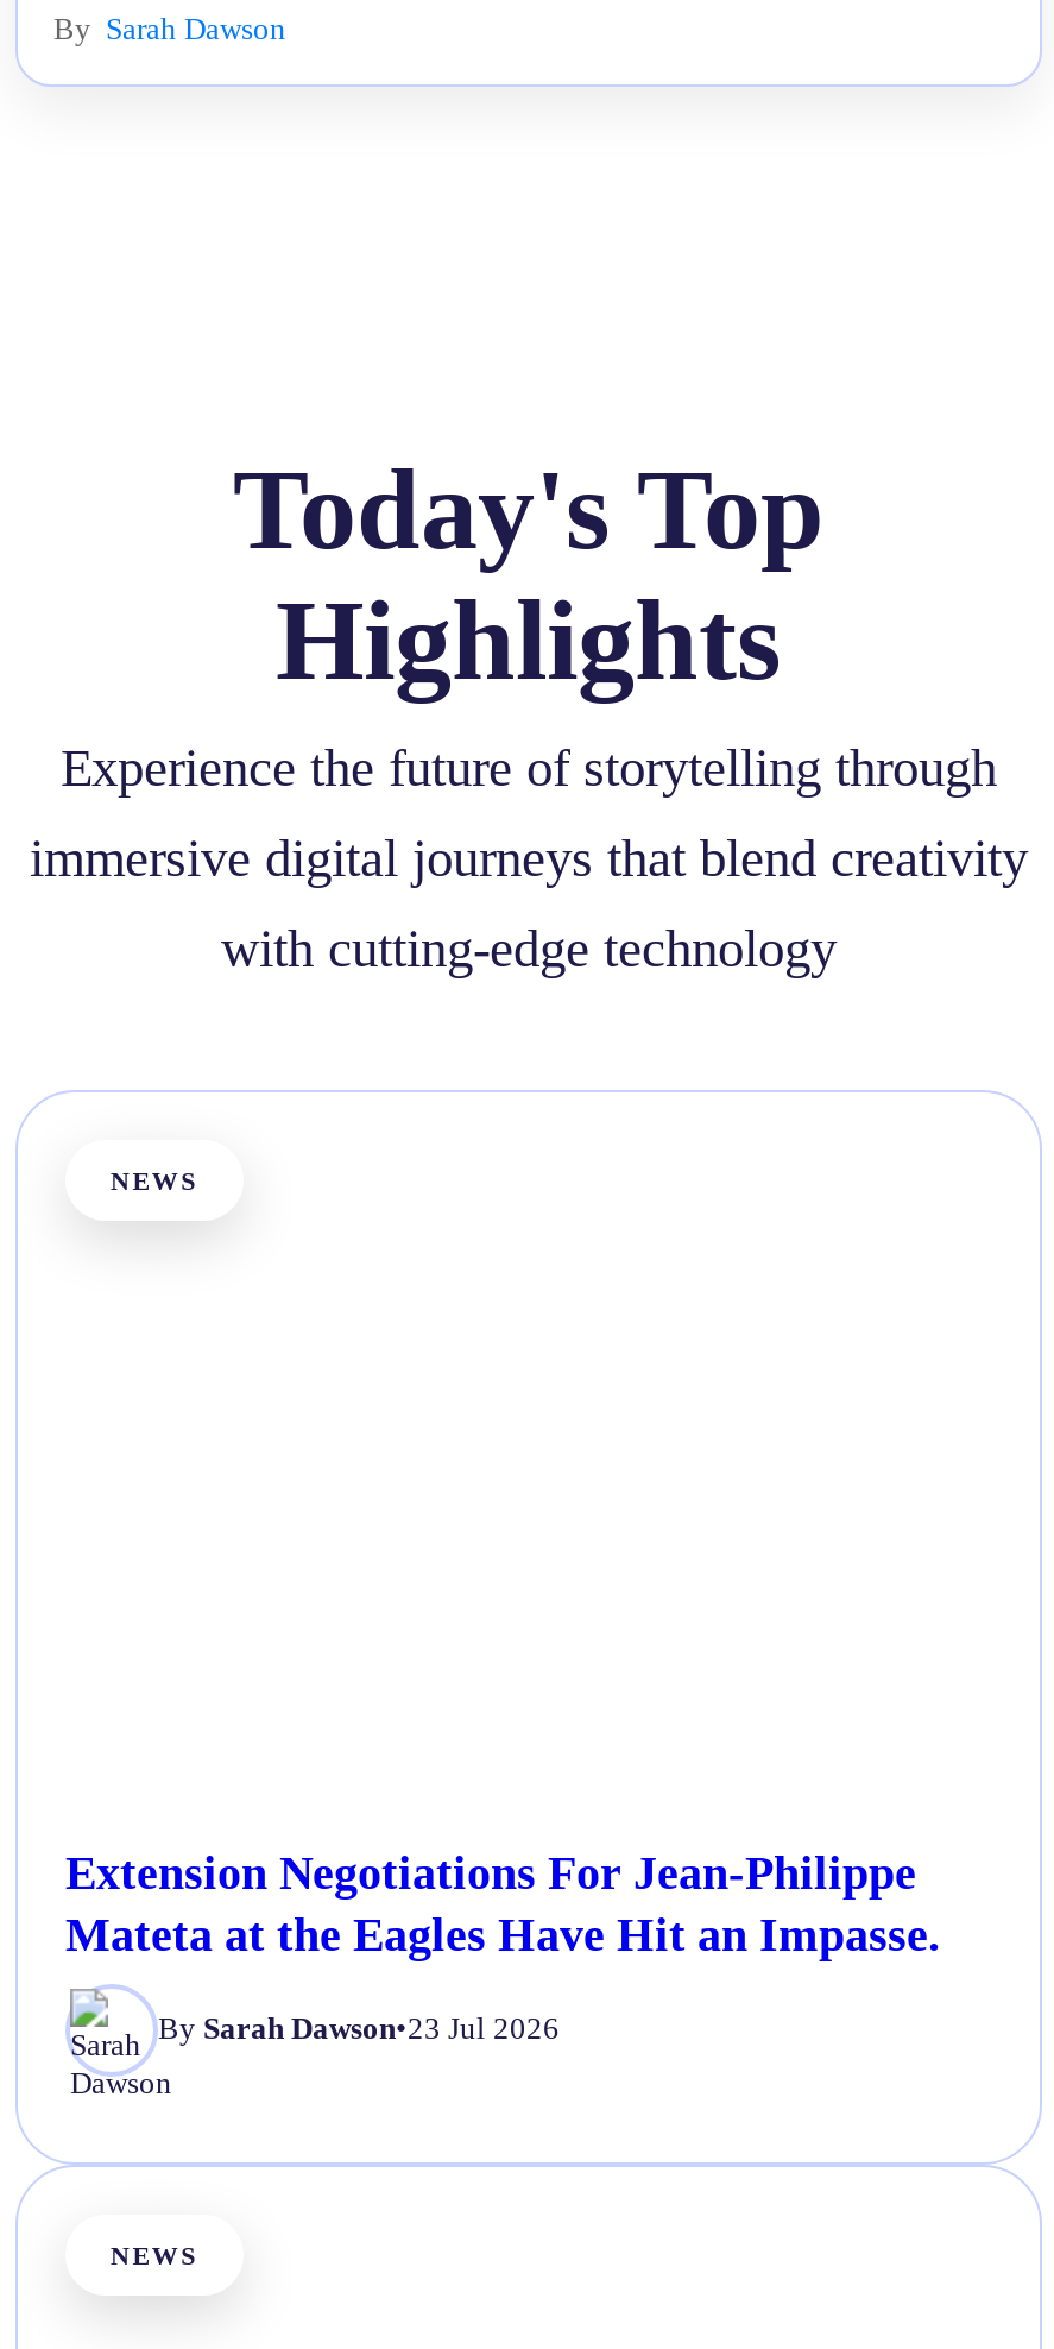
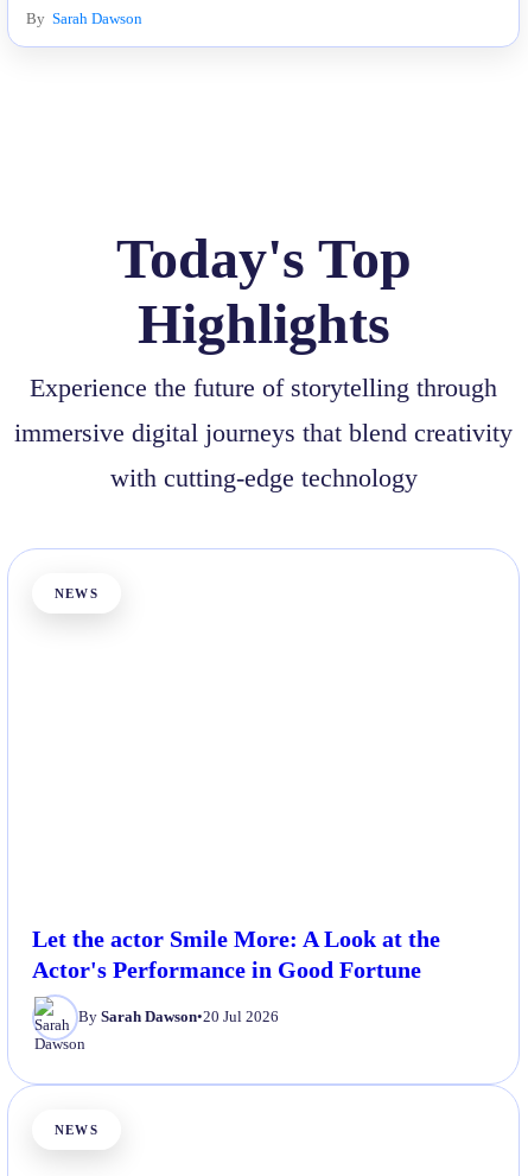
- Extension Negotiations For Jean-Philippe
- Mateta at the Eagles Have Hit an Impasse.
+ Let the actor Smile More: A Look at the
+ Actor's Performance in Good Fortune

- By Sarah Dawson•23 Jul 2026
+ By Sarah Dawson•20 Jul 2026
